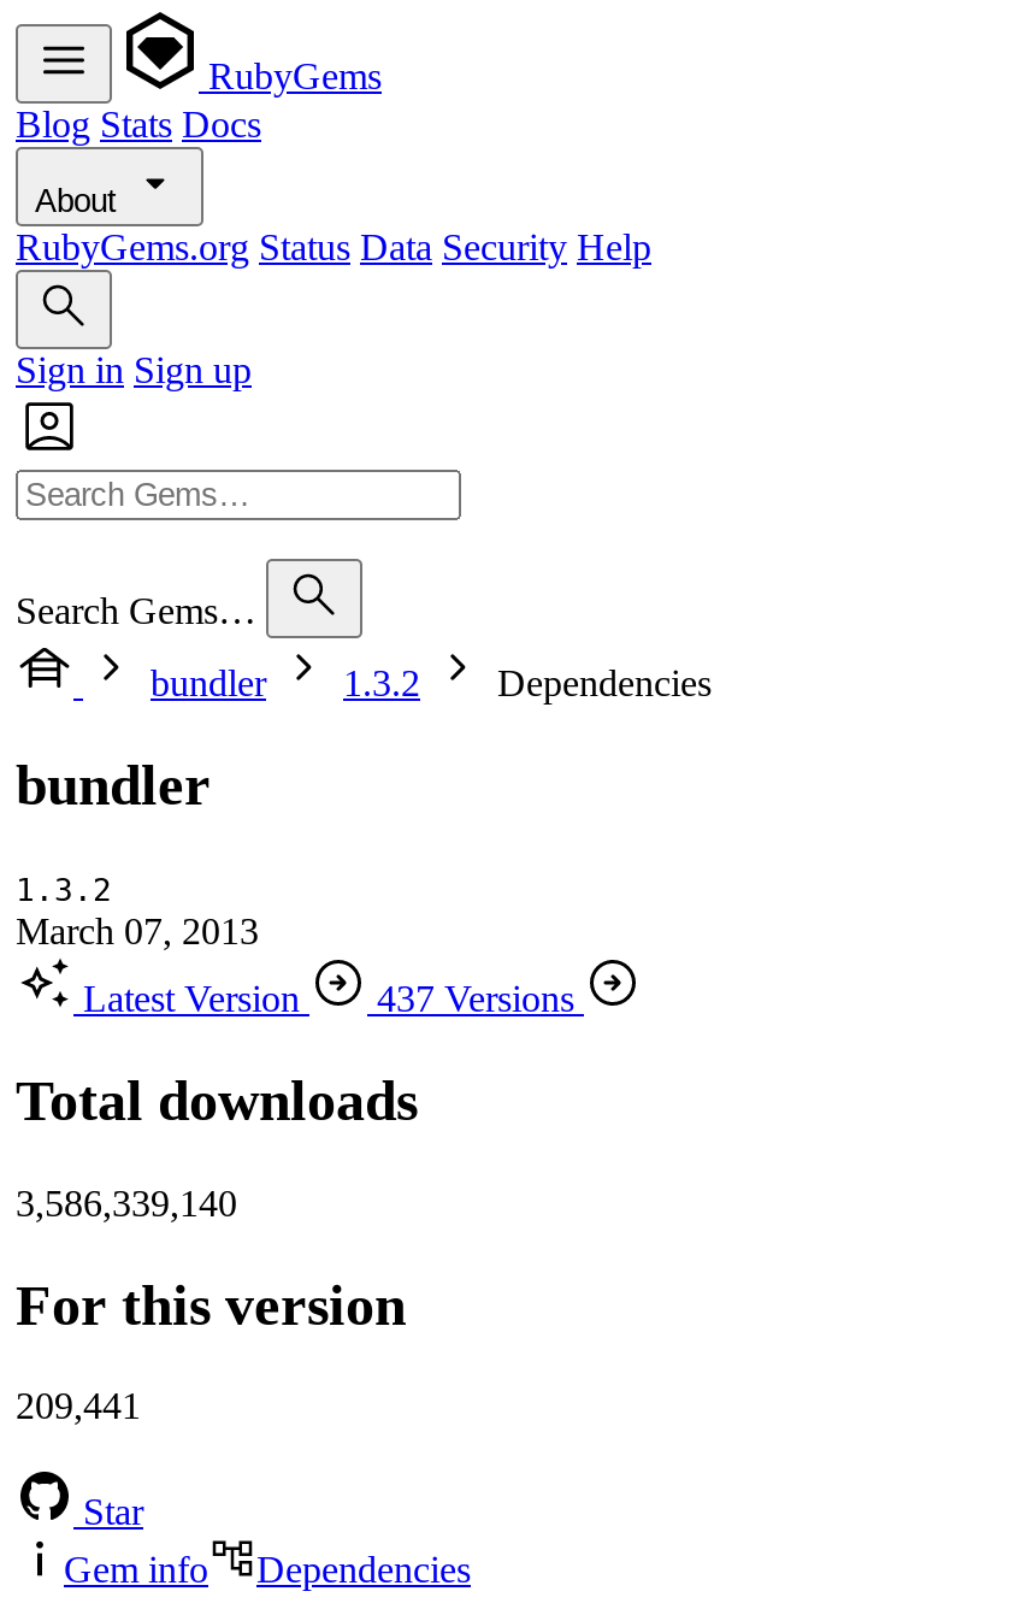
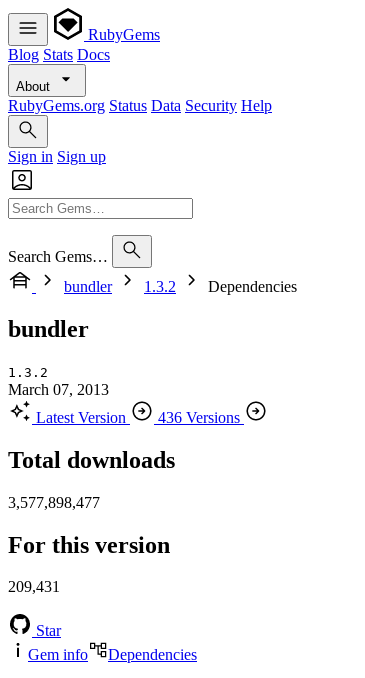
- Latest Version 437 Versions
+ Latest Version 436 Versions

- 3,586,339,140
+ 3,577,898,477

- 209,441
+ 209,431
